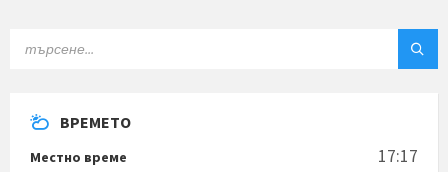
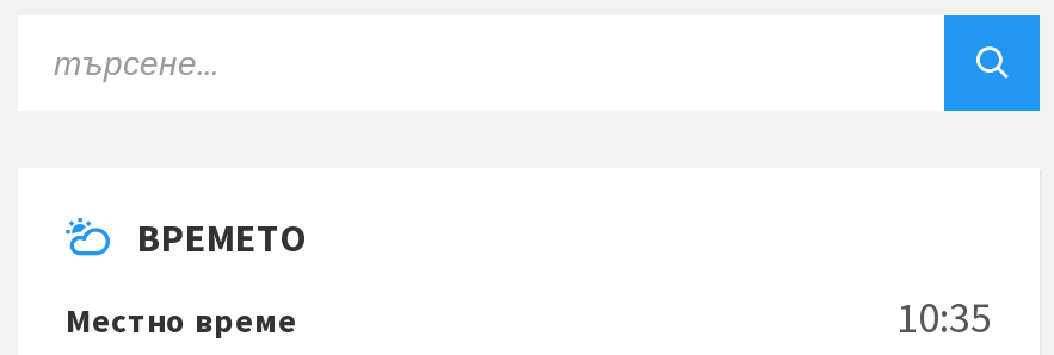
- 17:17
+ 10:35
